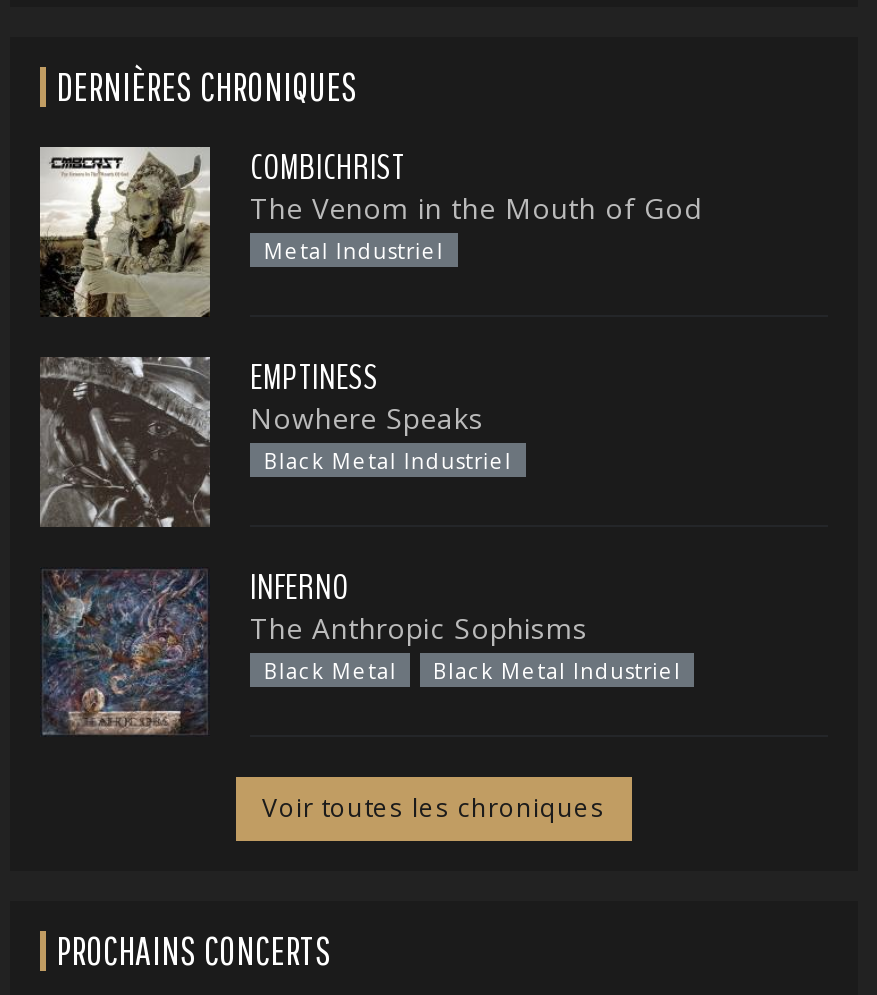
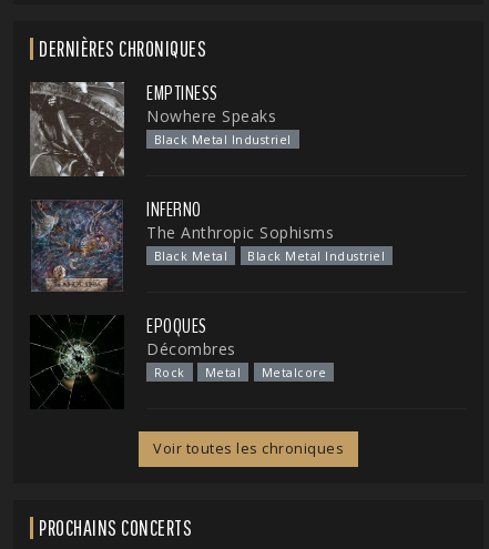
- [image]
- COMBICHRIST
- The Venom in the Mouth of God
- Metal Industriel

moved up: [image] | EMPTINESS | Nowhere Speaks | Black Metal Industriel | INFERNO | The Anthropic Sophisms | Black Metal | Black Metal Industriel

+ [image]
+ EPOQUES
+ Décombres
+ Rock
+ Metal
+ Metalcore
